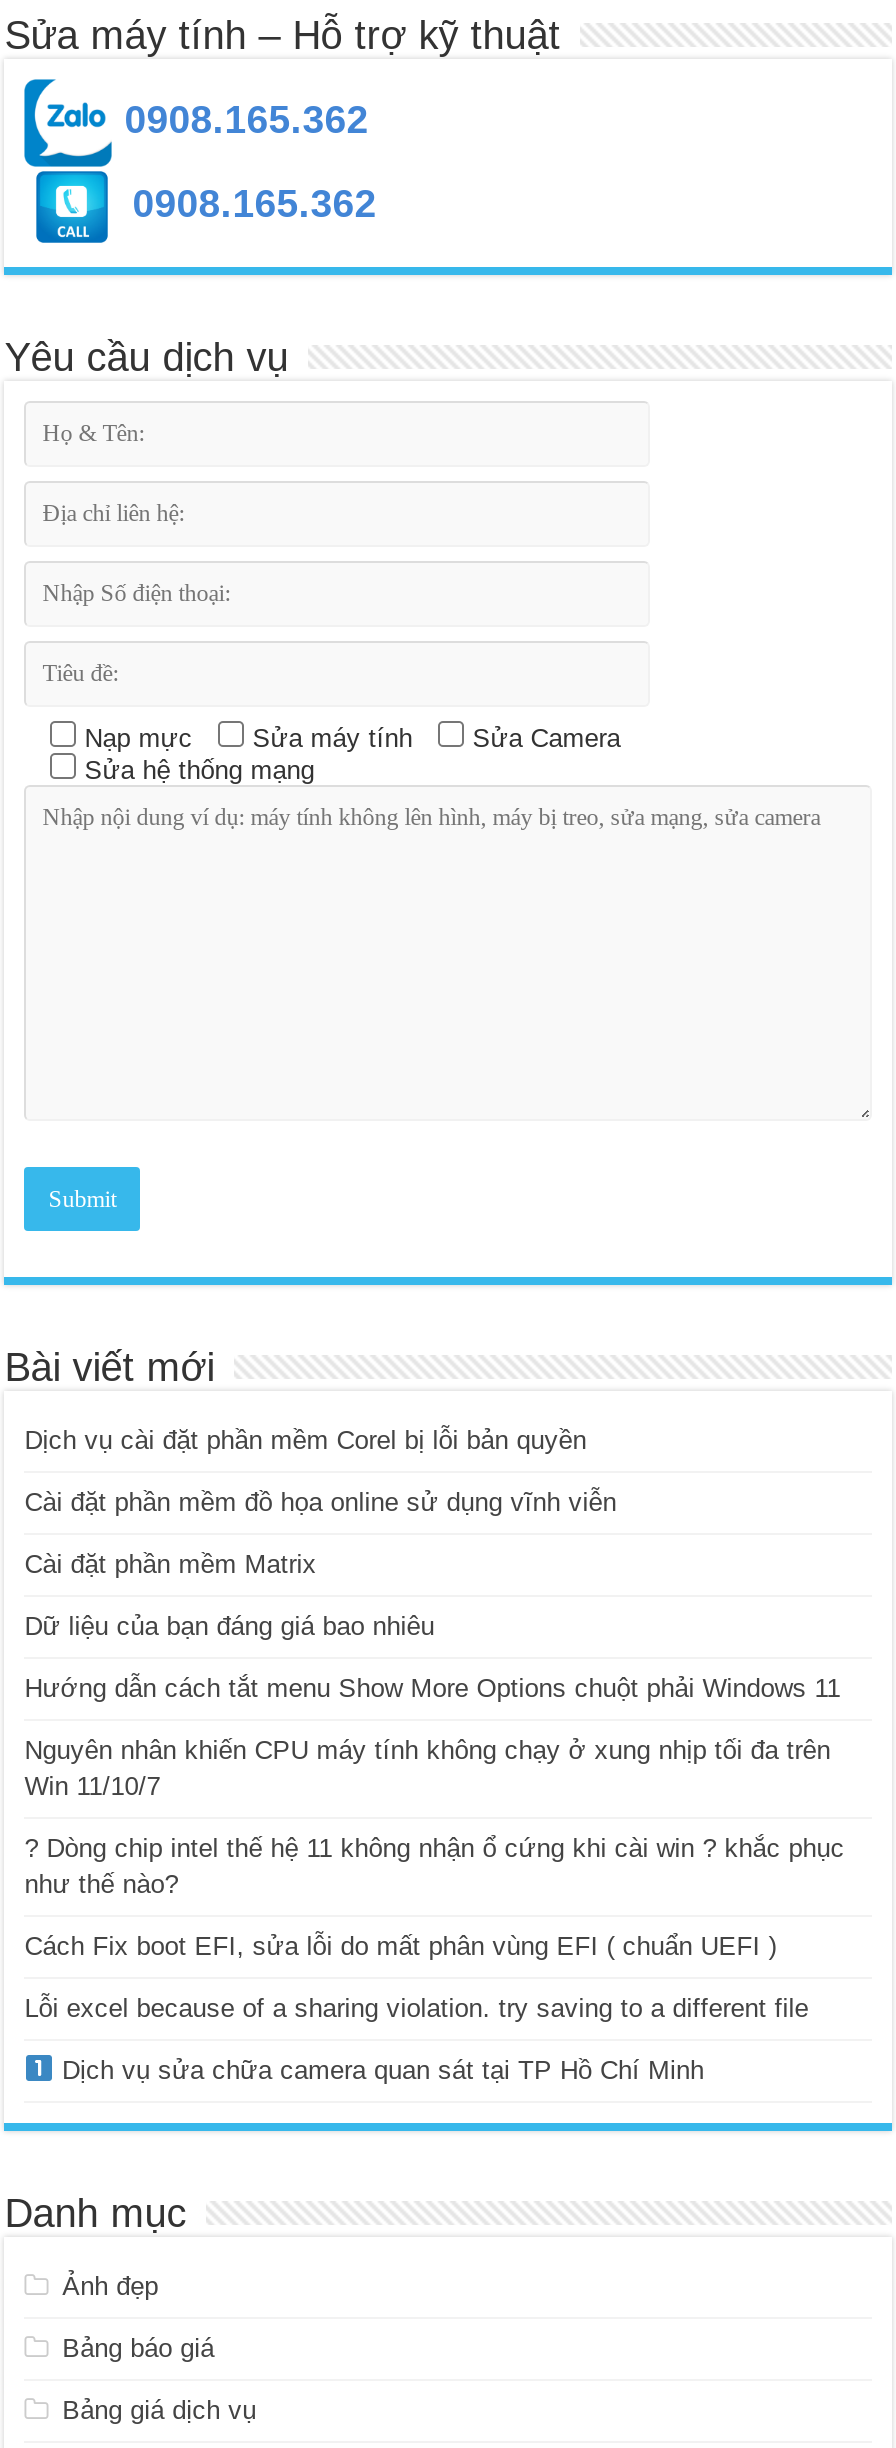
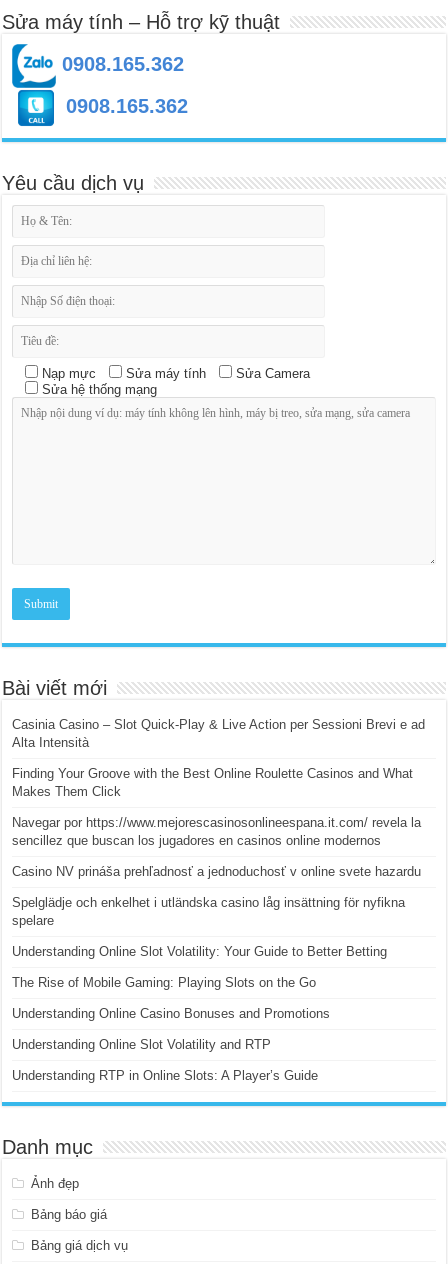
- Dịch vụ cài đặt phần mềm Corel bị lỗi bản quyền
+ Casinia Casino – Slot Quick‑Play & Live Action per Sessioni Brevi e ad
+ Alta Intensità

- Cài đặt phần mềm đồ họa online sử dụng vĩnh viễn
+ Finding Your Groove with the Best Online Roulette Casinos and What
+ Makes Them Click

- Cài đặt phần mềm Matrix
+ Navegar por https://www.mejorescasinosonlineespana.it.com/ revela la
+ sencillez que buscan los jugadores en casinos online modernos

- Dữ liệu của bạn đáng giá bao nhiêu
+ Casino NV prináša prehľadnosť a jednoduchosť v online svete hazardu

- Hướng dẫn cách tắt menu Show More Options chuột phải Windows 11
+ Spelglädje och enkelhet i utländska casino låg insättning för nyfikna
+ spelare

- Nguyên nhân khiến CPU máy tính không chạy ở xung nhịp tối đa trên
- Win 11/10/7
+ Understanding Online Slot Volatility: Your Guide to Better Betting

- ? Dòng chip intel thế hệ 11 không nhận ổ cứng khi cài win ? khắc phục
- như thế nào?
+ The Rise of Mobile Gaming: Playing Slots on the Go

- Cách Fix boot EFI, sửa lỗi do mất phân vùng EFI ( chuẩn UEFI )
+ Understanding Online Casino Bonuses and Promotions

- Lỗi excel because of a sharing violation. try saving to a different file
+ Understanding Online Slot Volatility and RTP

- Dịch vụ sửa chữa camera quan sát tại TP Hồ Chí Minh
+ Understanding RTP in Online Slots: A Player’s Guide
